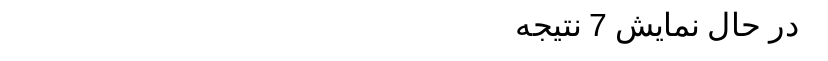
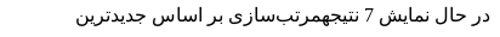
+ مرتب‌سازی بر اساس جدیدترین
